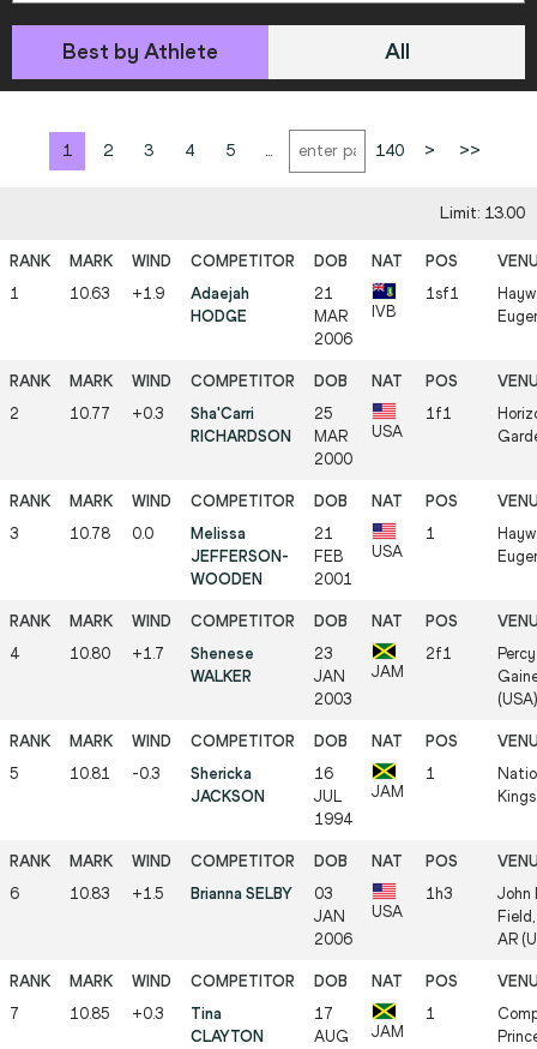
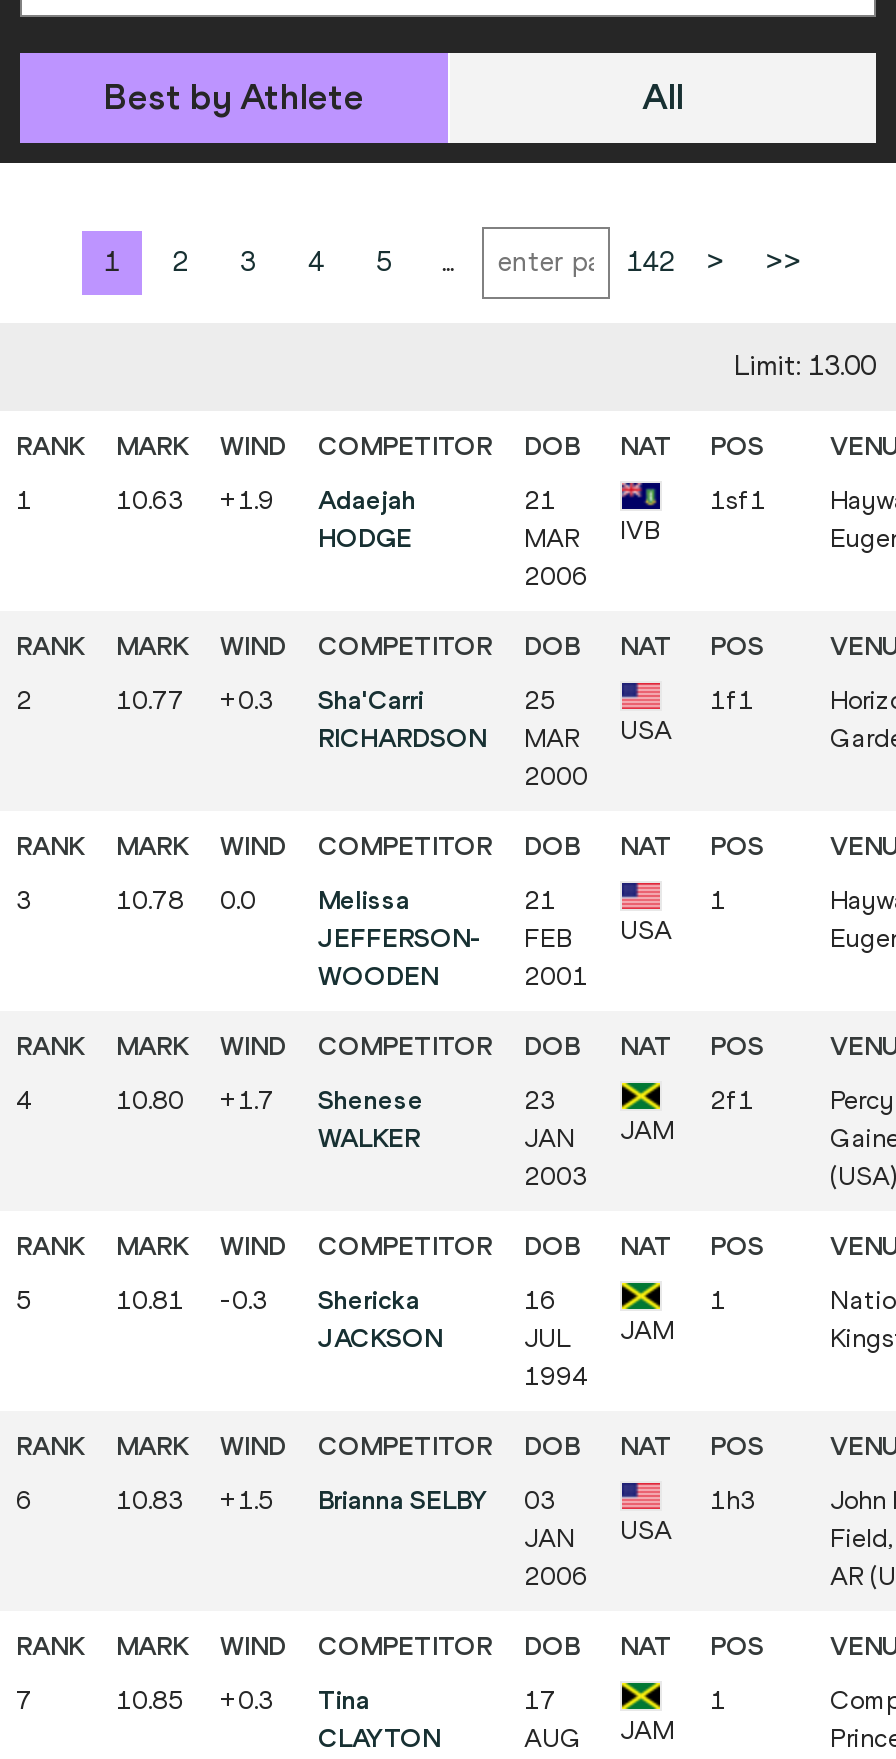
- 140
+ 142
